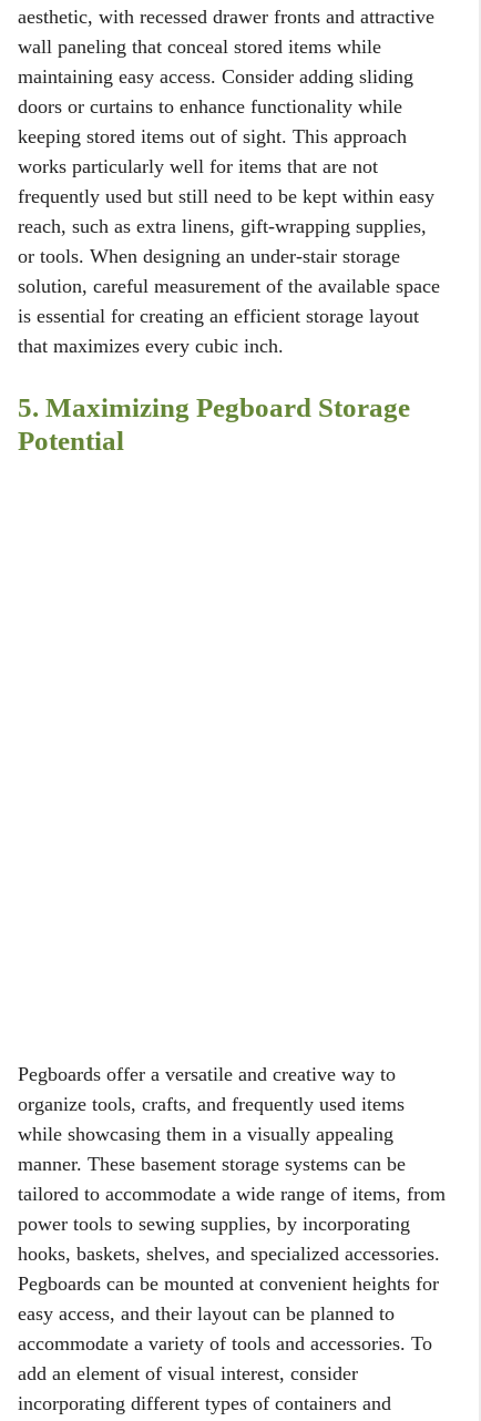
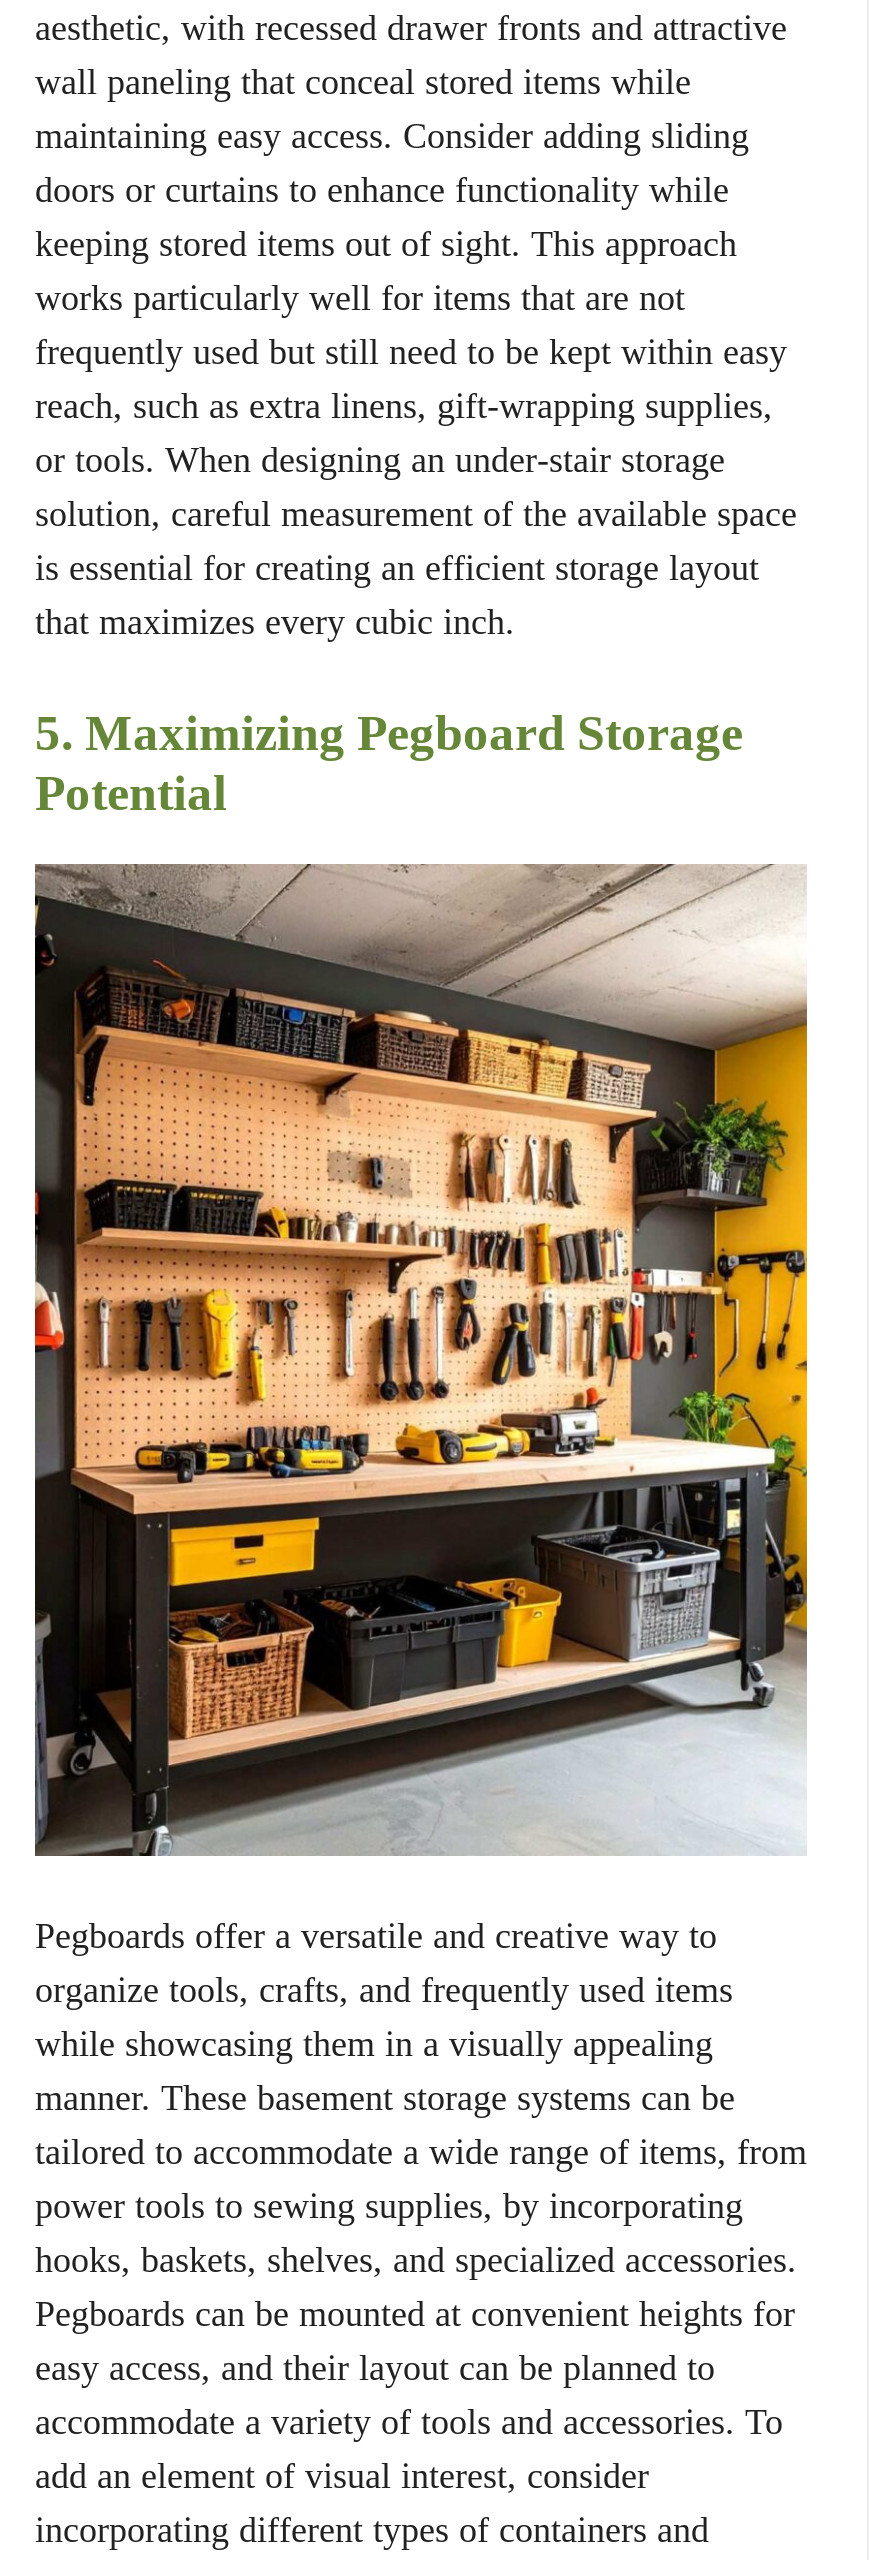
+ [image]
